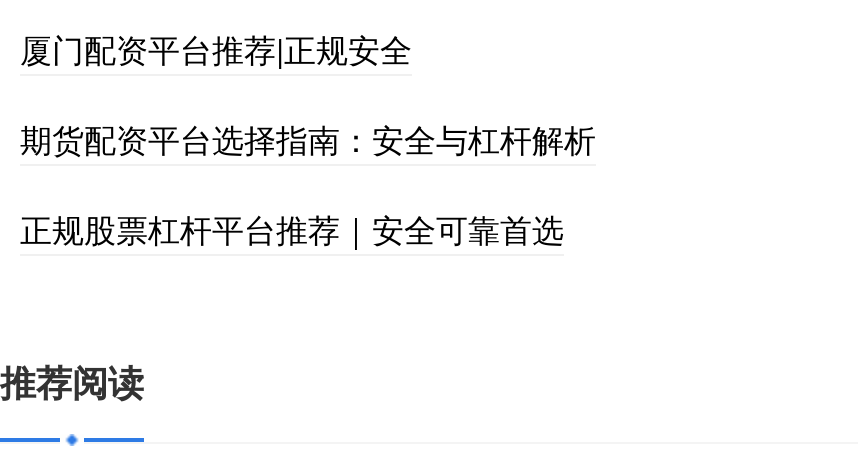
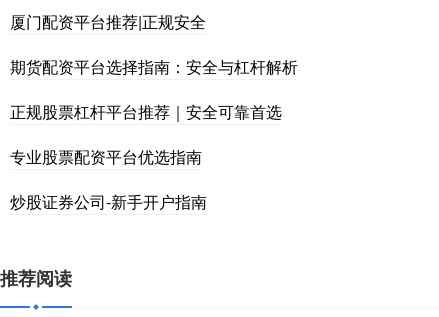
+ 专业股票配资平台优选指南
+ 炒股证券公司-新手开户指南
